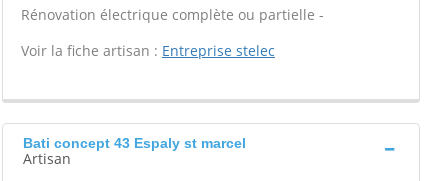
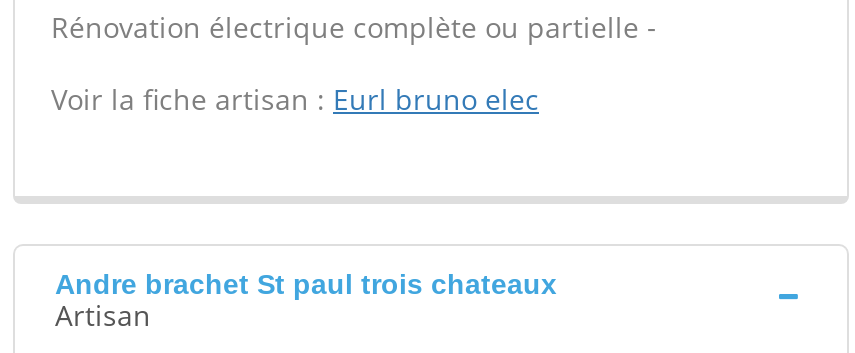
- Voir la fiche artisan : Entreprise stelec
+ Voir la fiche artisan : Eurl bruno elec

- Bati concept 43 Espaly st marcel
+ Andre brachet St paul trois chateaux
